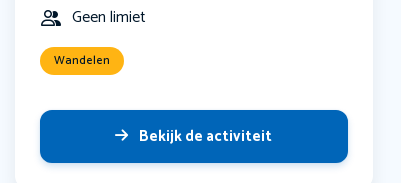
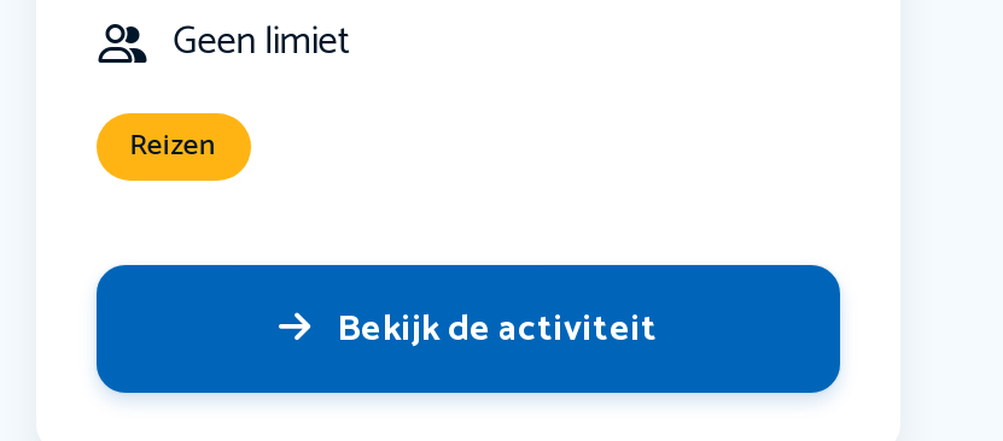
- Wandelen
+ Reizen
